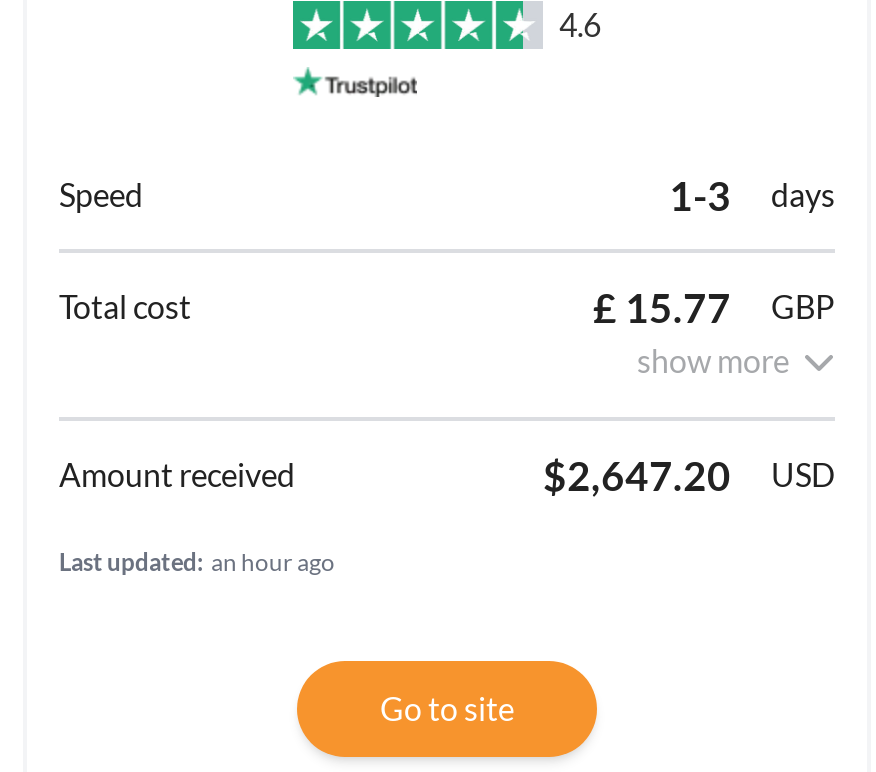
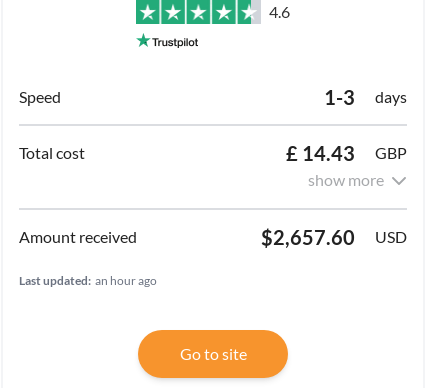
- £ 15.77 GBP
+ £ 14.43 GBP

- $2,647.20 USD
+ $2,657.60 USD
